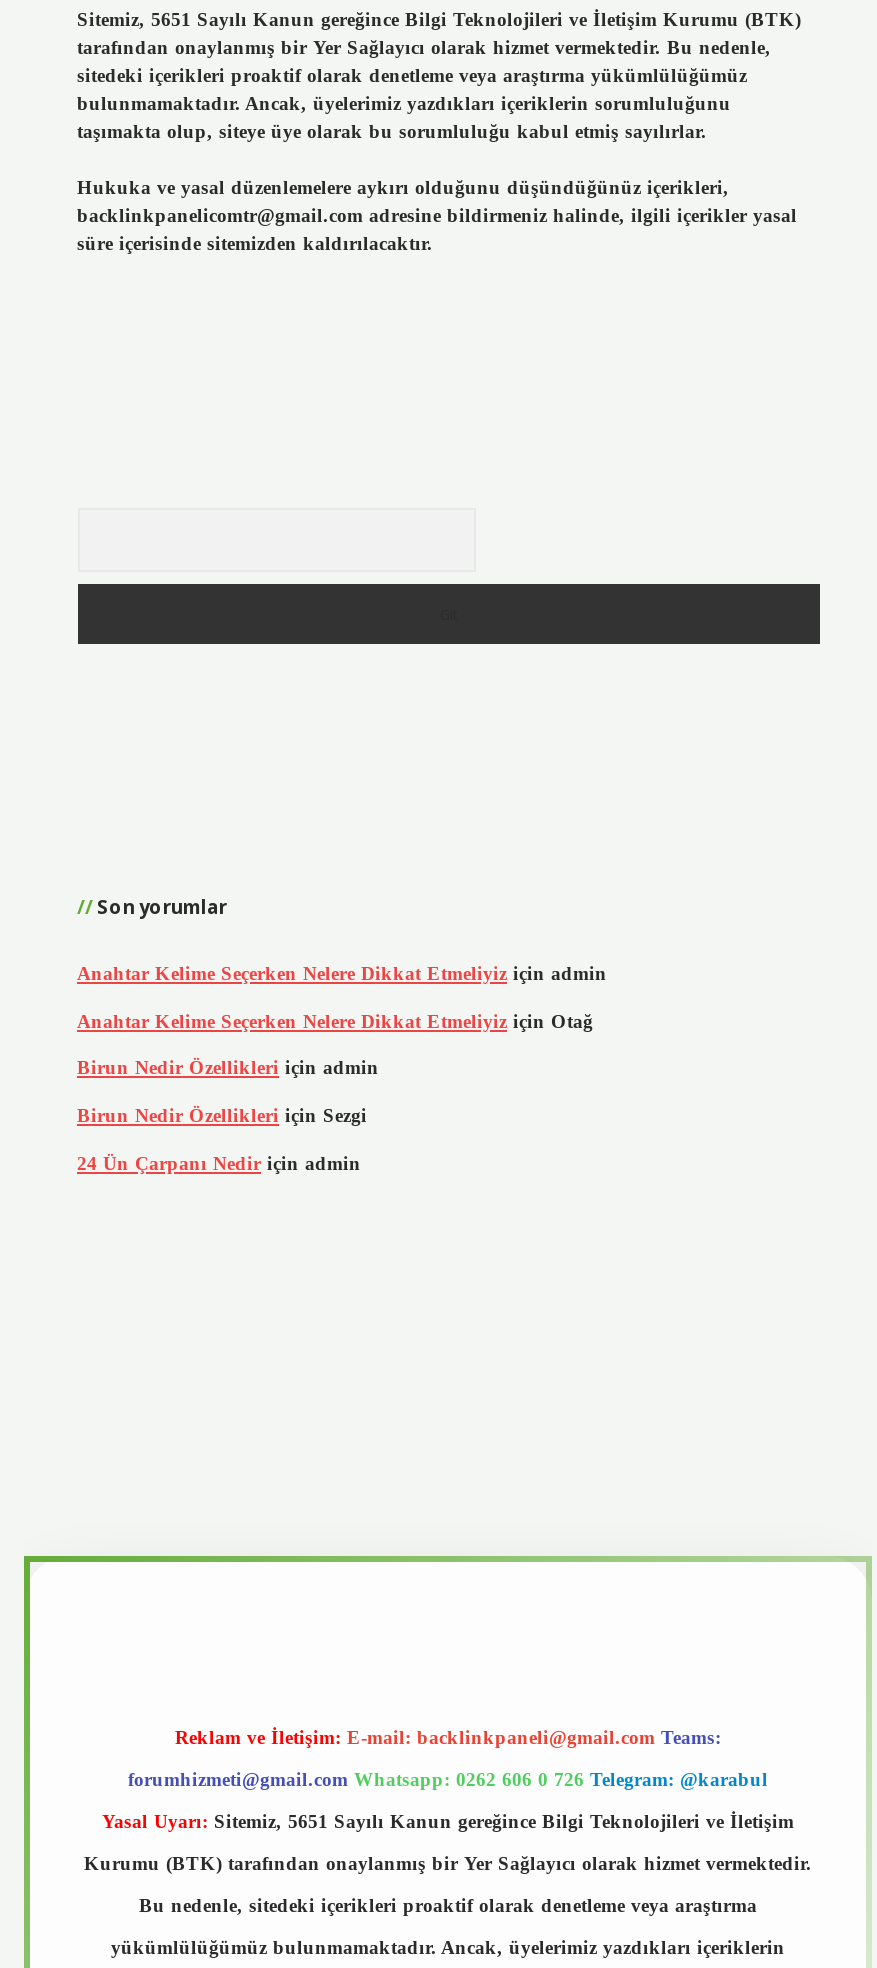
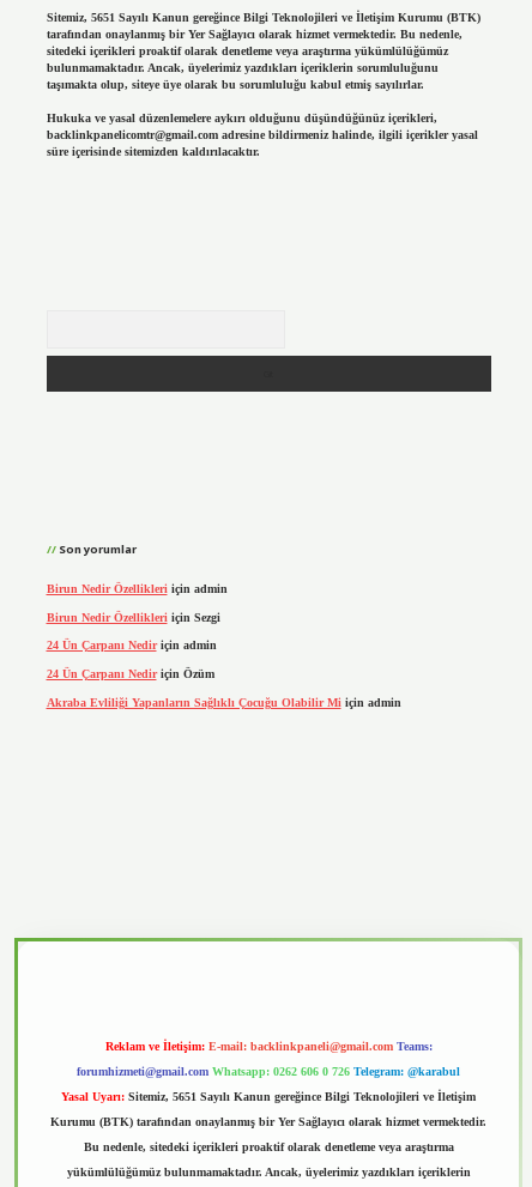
- Anahtar Kelime Seçerken Nelere Dikkat Etmeliyiz için admin
- Anahtar Kelime Seçerken Nelere Dikkat Etmeliyiz için Otağ

moved up: Birun Nedir Özellikleri için admin | Birun Nedir Özellikleri için Sezgi | 24 Ün Çarpanı Nedir için admin

+ 24 Ün Çarpanı Nedir için Özüm
+ Akraba Evliliği Yapanların Sağlıklı Çocuğu Olabilir Mi için admin
